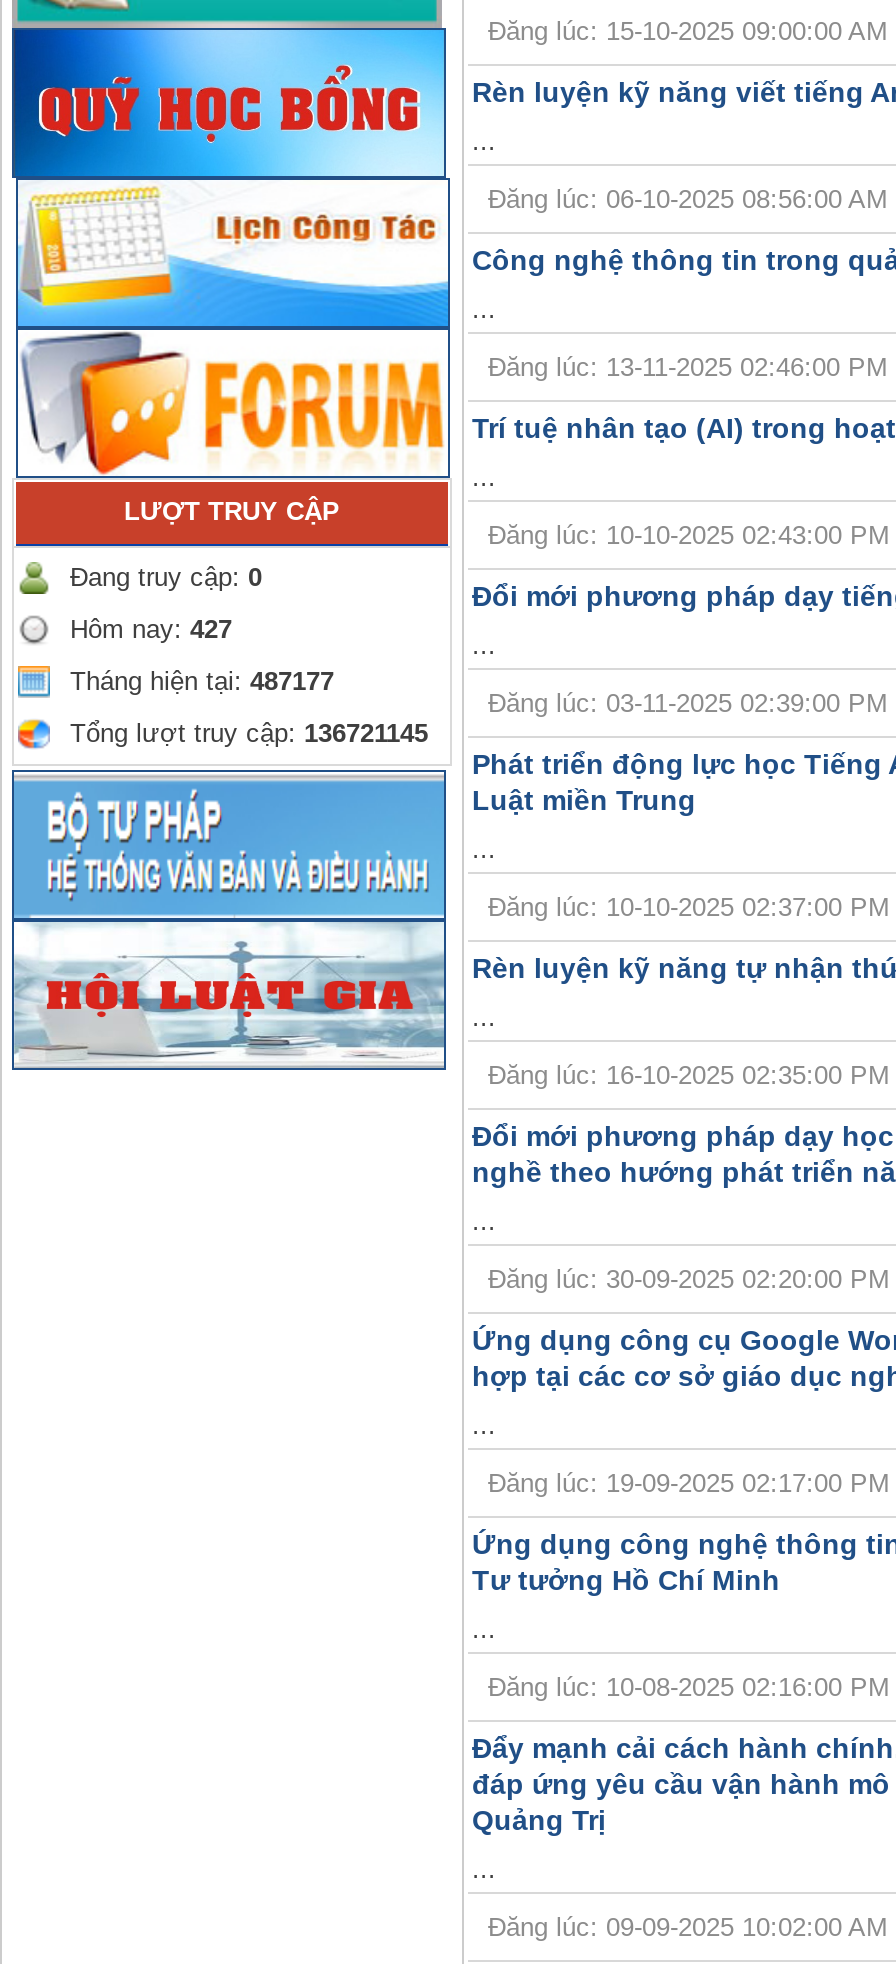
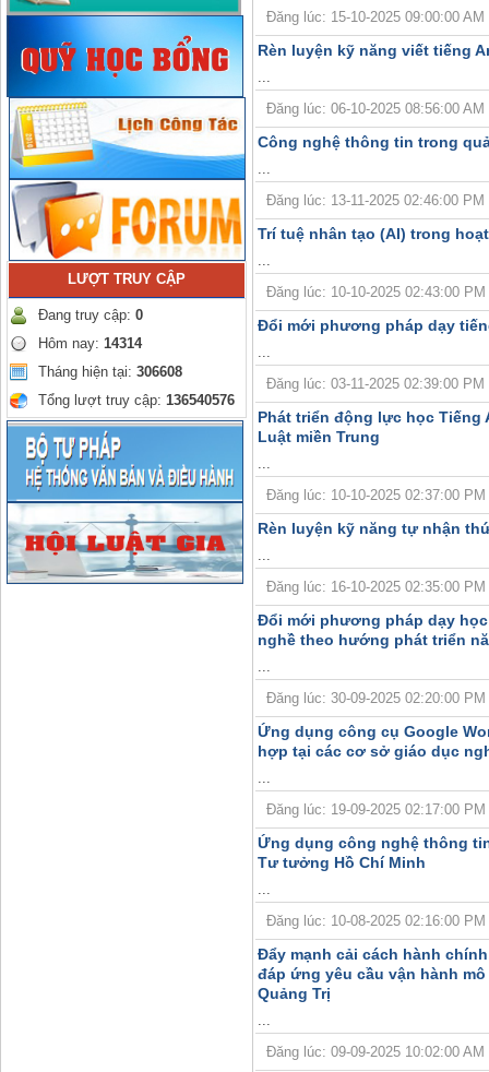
- Hôm nay: 427
+ Hôm nay: 14314

- Tháng hiện tại: 487177
+ Tháng hiện tại: 306608

- Tổng lượt truy cập: 136721145
+ Tổng lượt truy cập: 136540576
